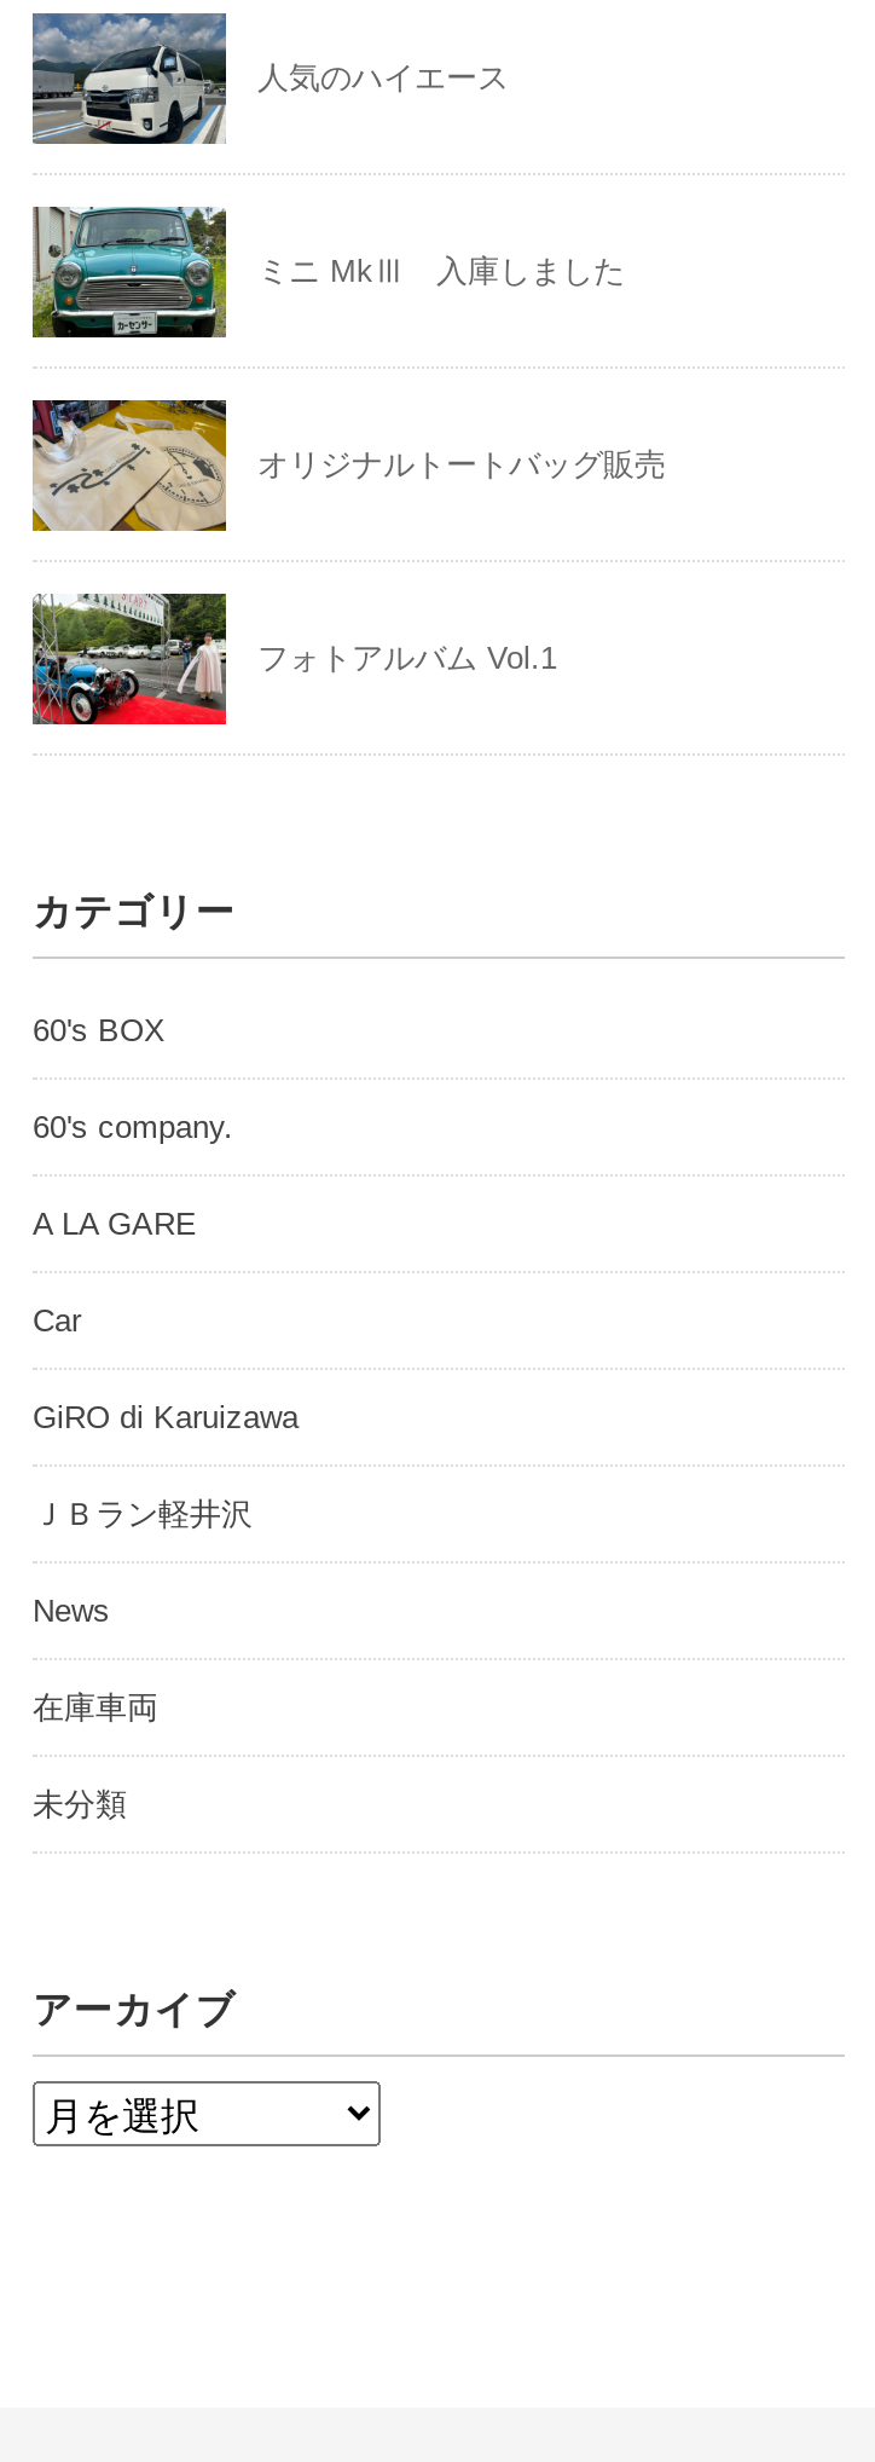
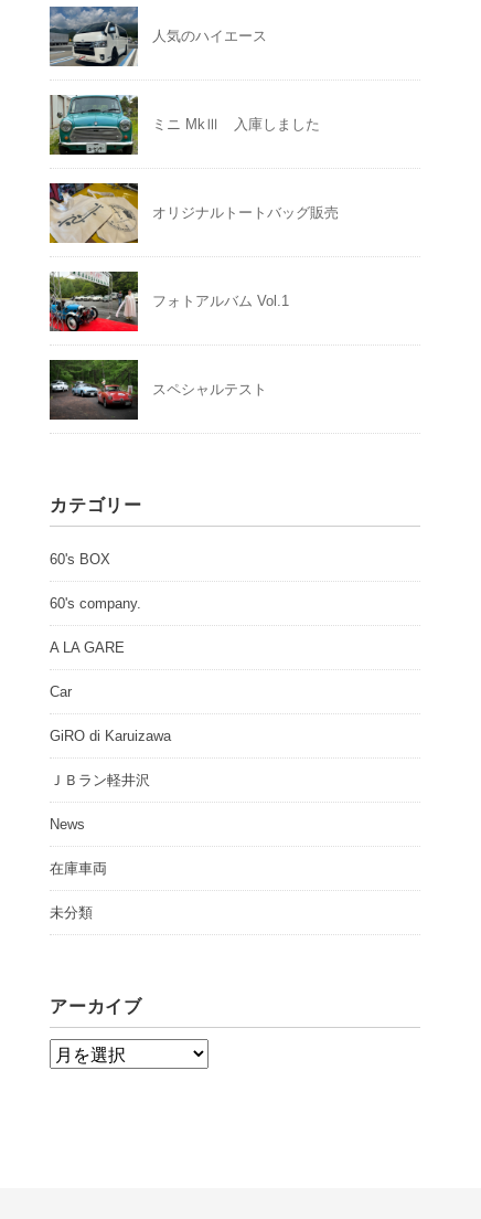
+ [image]
+ スペシャルテスト
